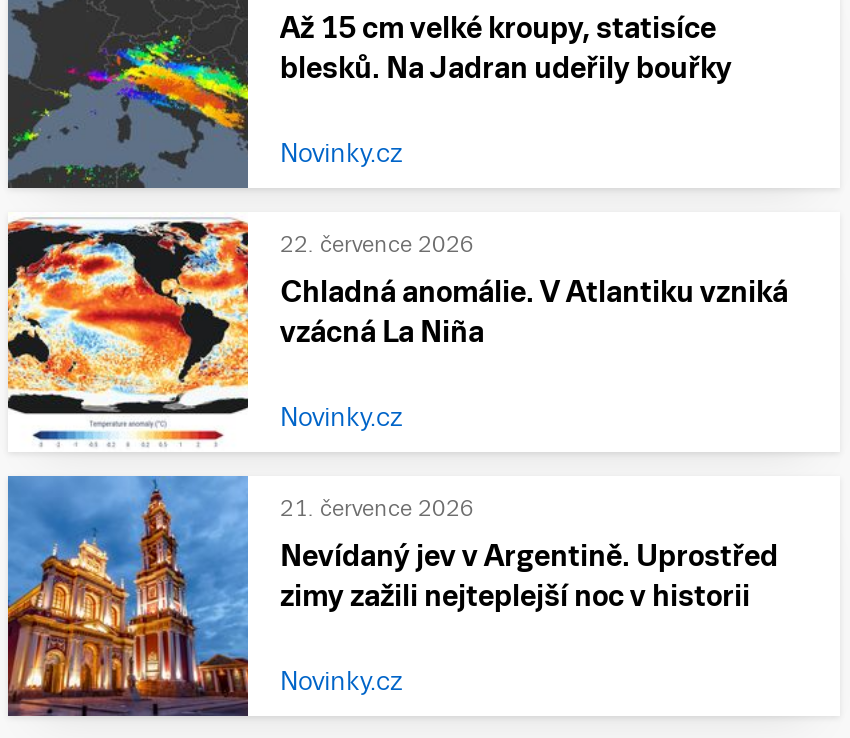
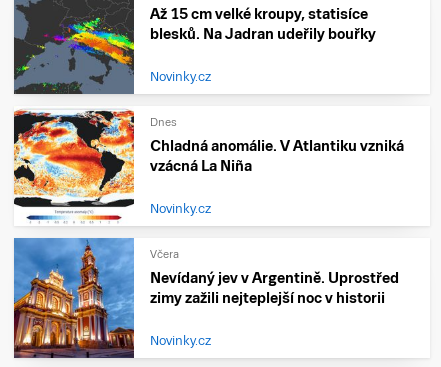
- 22. července 2026
+ Dnes

- 21. července 2026
+ Včera
